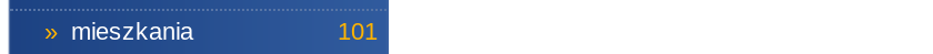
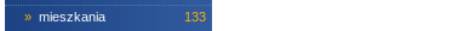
- 101
+ 133
